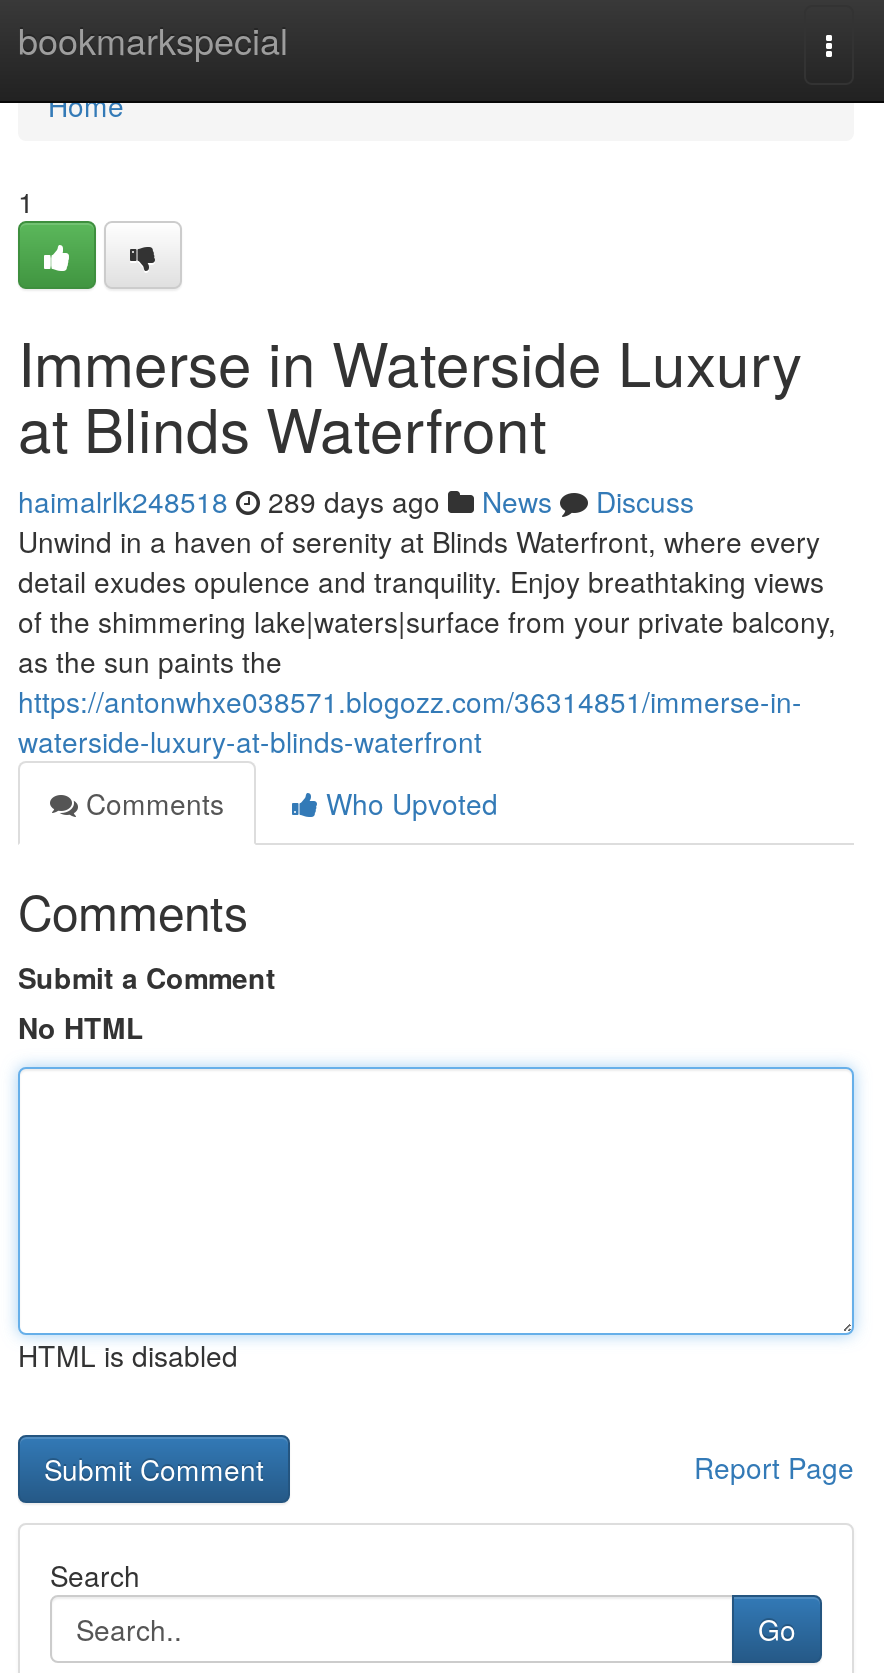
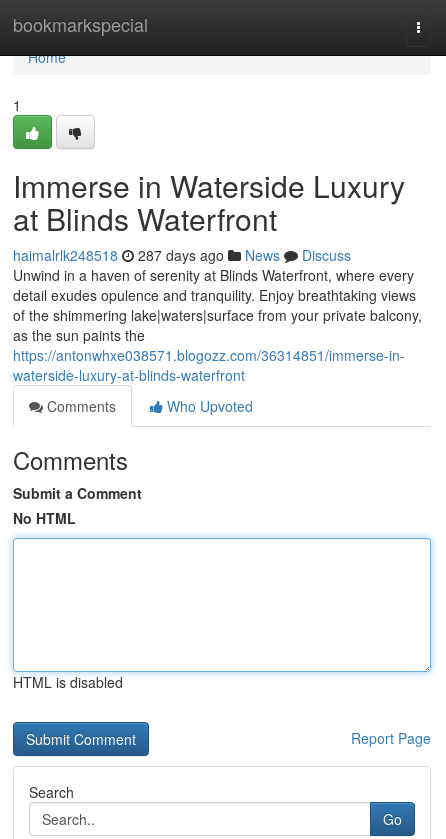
- haimalrlk248518 289 days ago News Discuss
+ haimalrlk248518 287 days ago News Discuss
